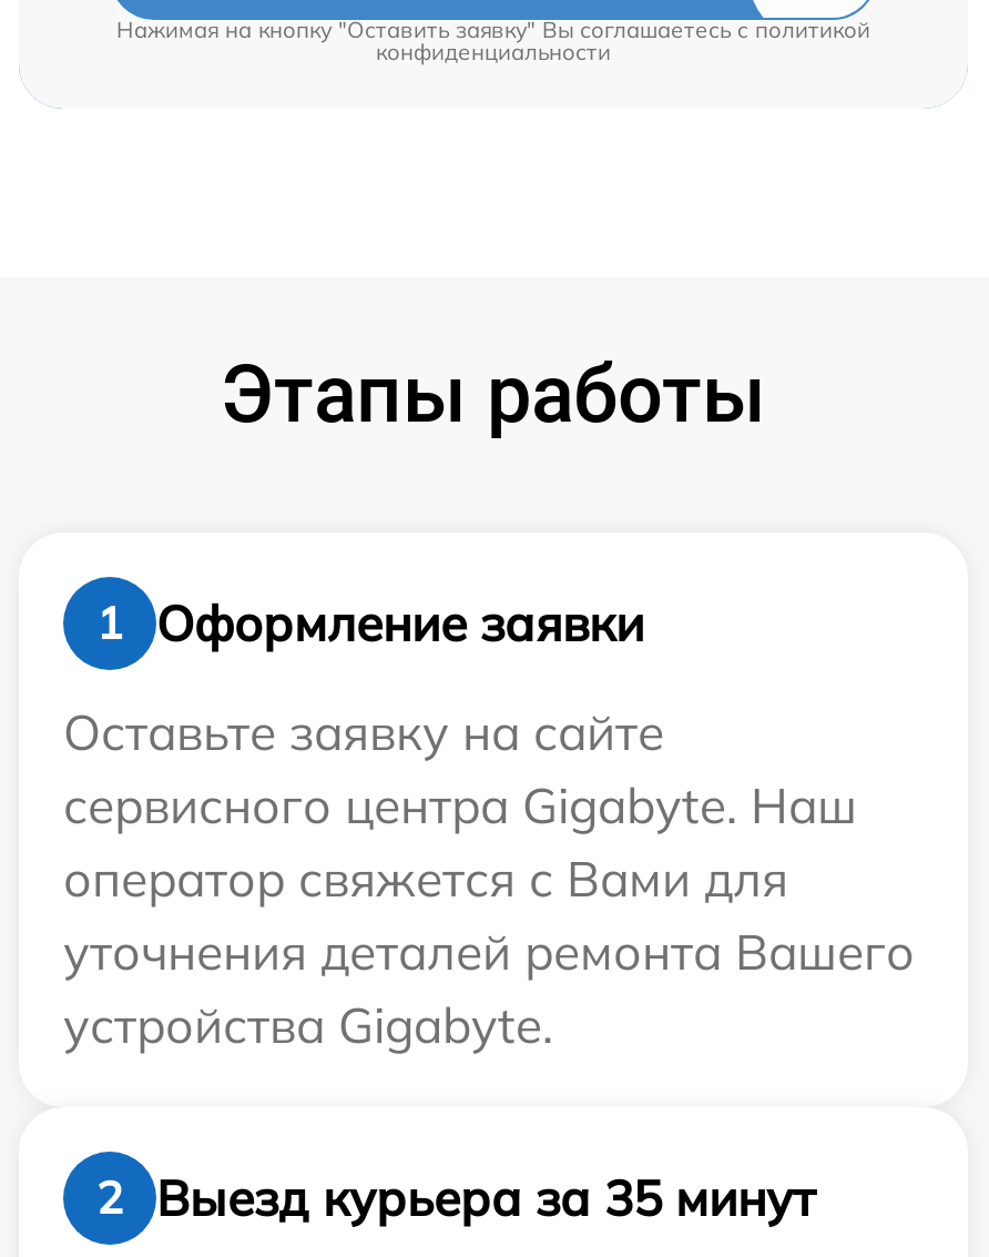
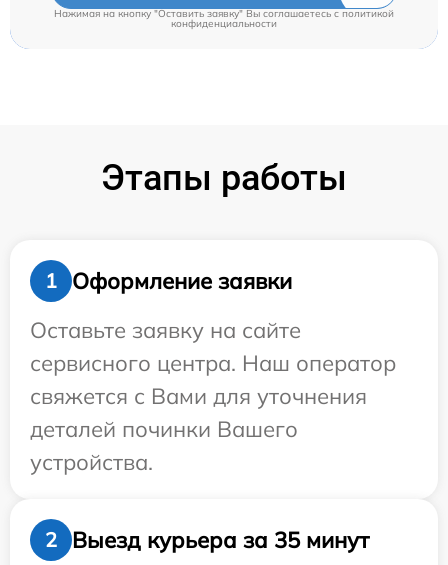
- сервисного центра Gigabyte. Наш
- оператор свяжется с Вами для
- уточнения деталей ремонта Вашего
- устройства Gigabyte.
+ сервисного центра. Наш оператор
+ свяжется с Вами для уточнения
+ деталей починки Вашего
+ устройства.
